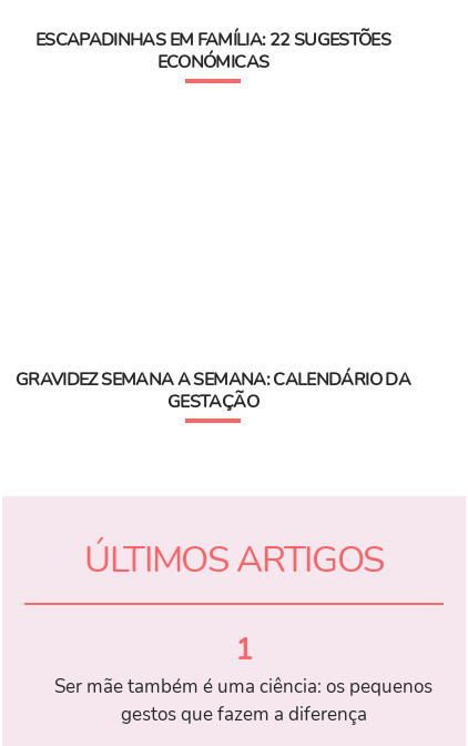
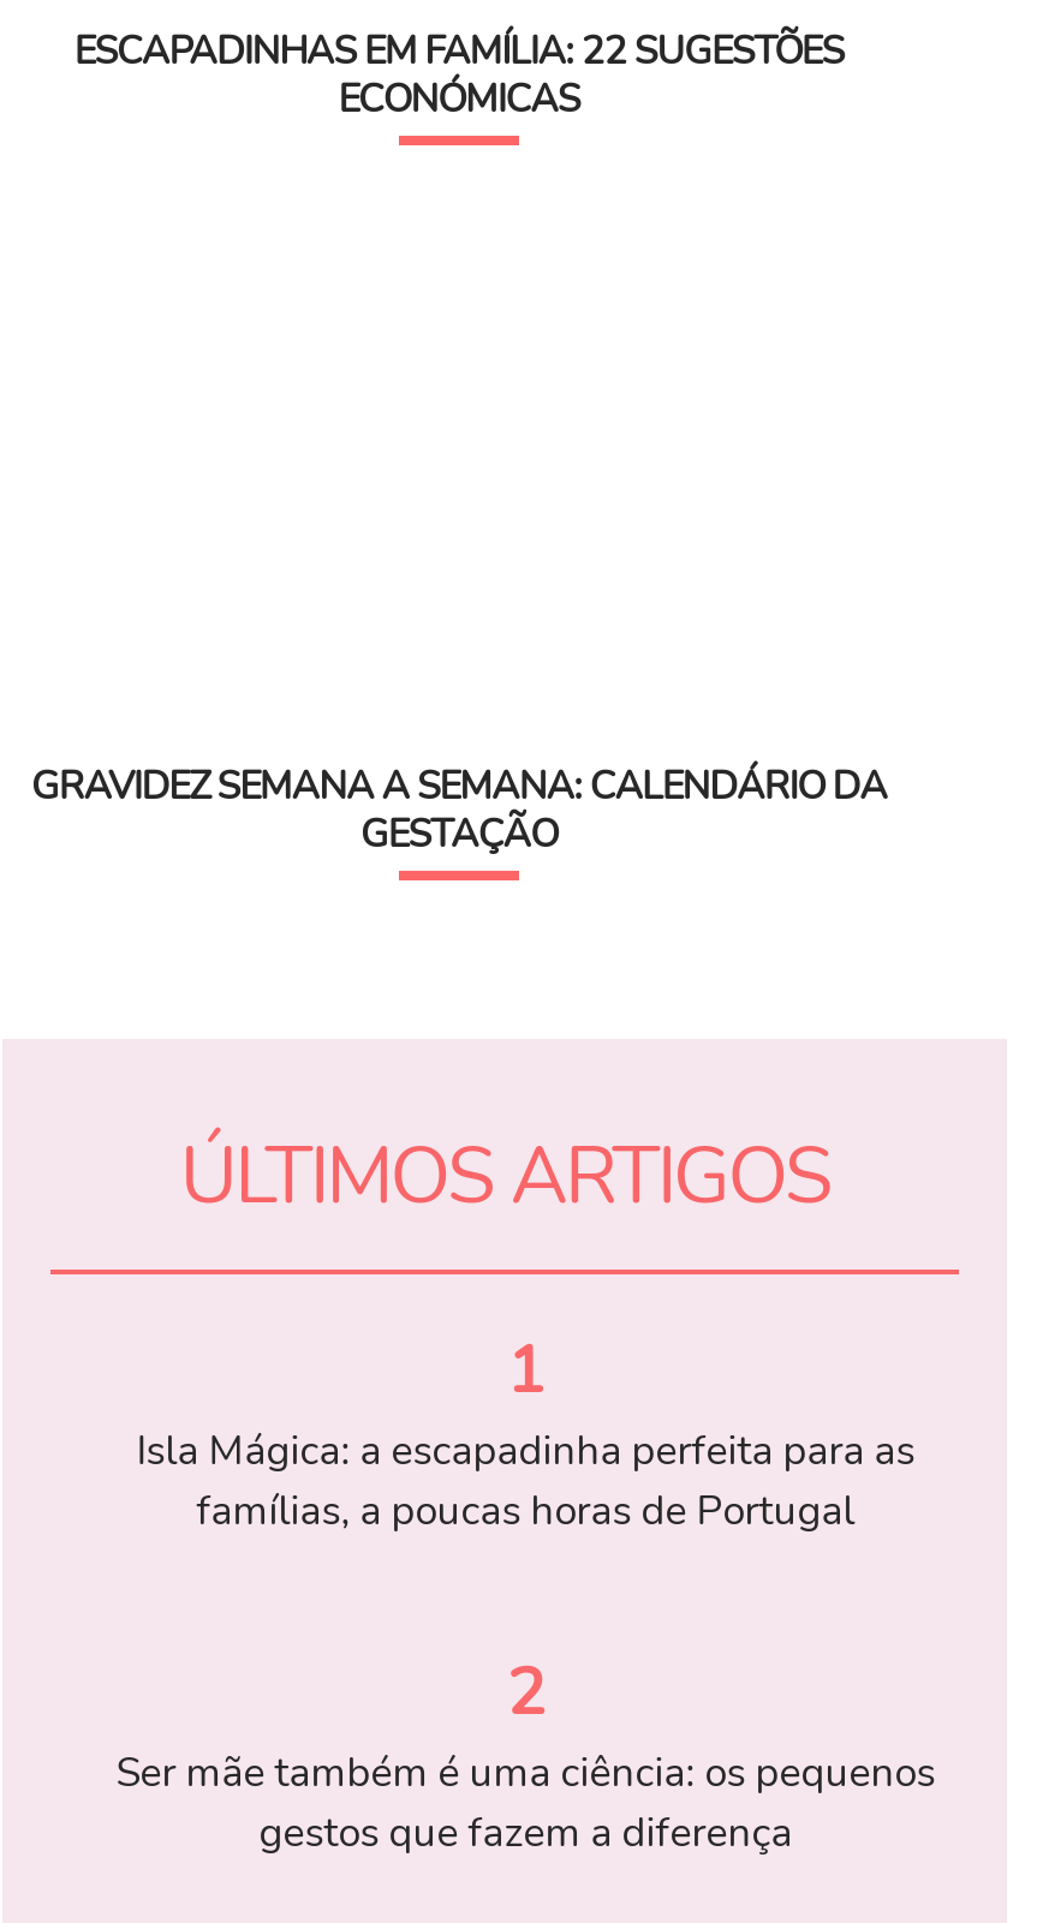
+ Isla Mágica: a escapadinha perfeita para as
+ famílias, a poucas horas de Portugal
+ 2
